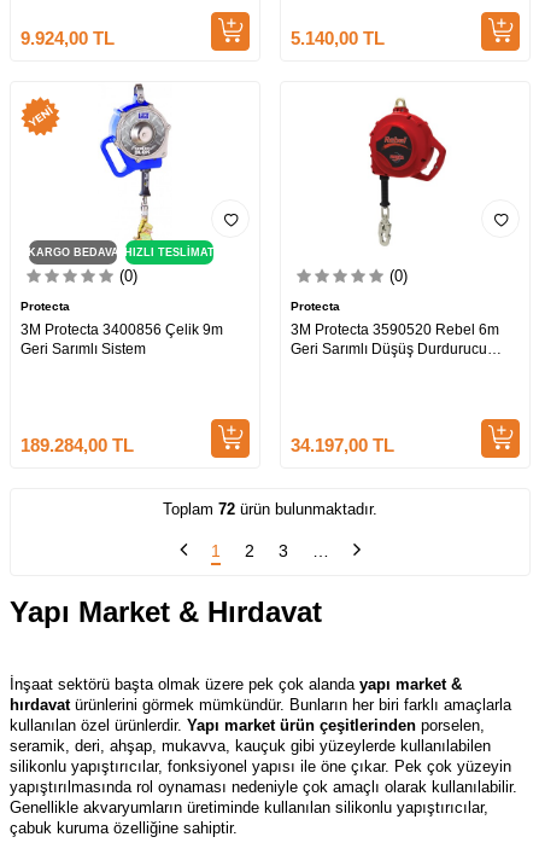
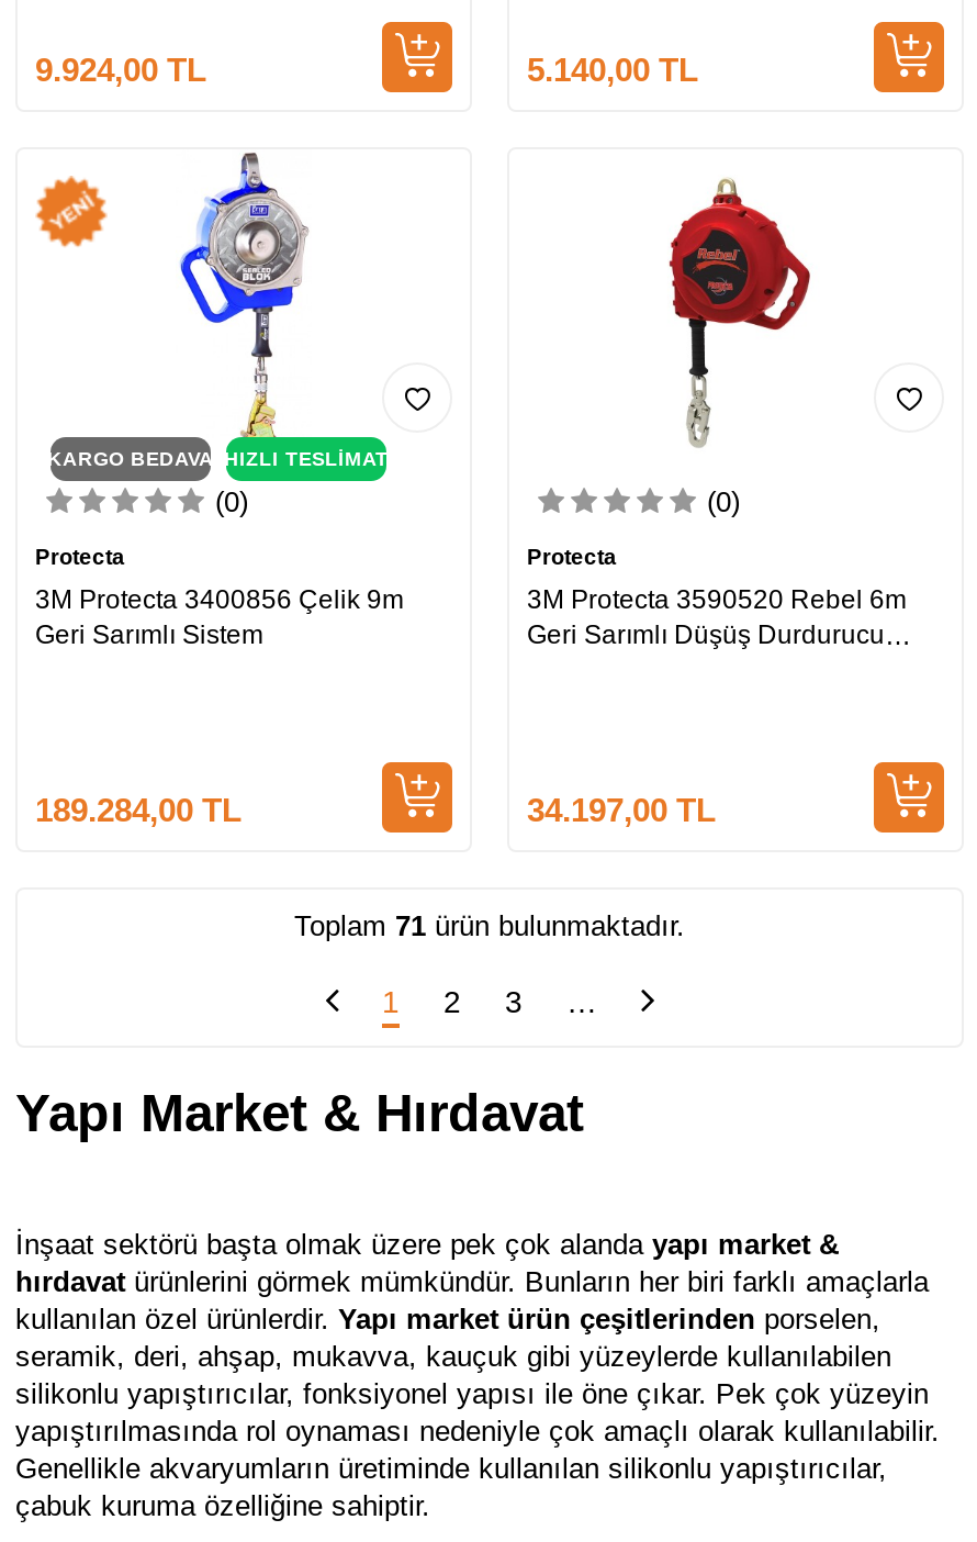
- Toplam 72 ürün bulunmaktadır.
+ Toplam 71 ürün bulunmaktadır.
